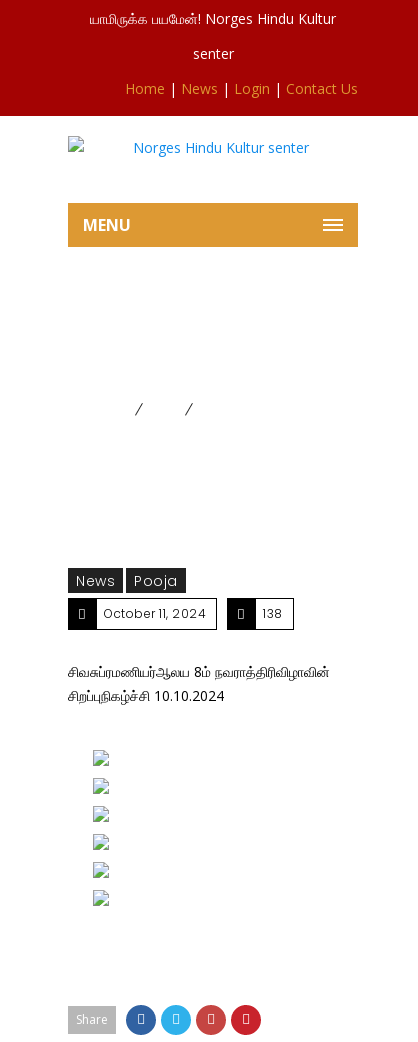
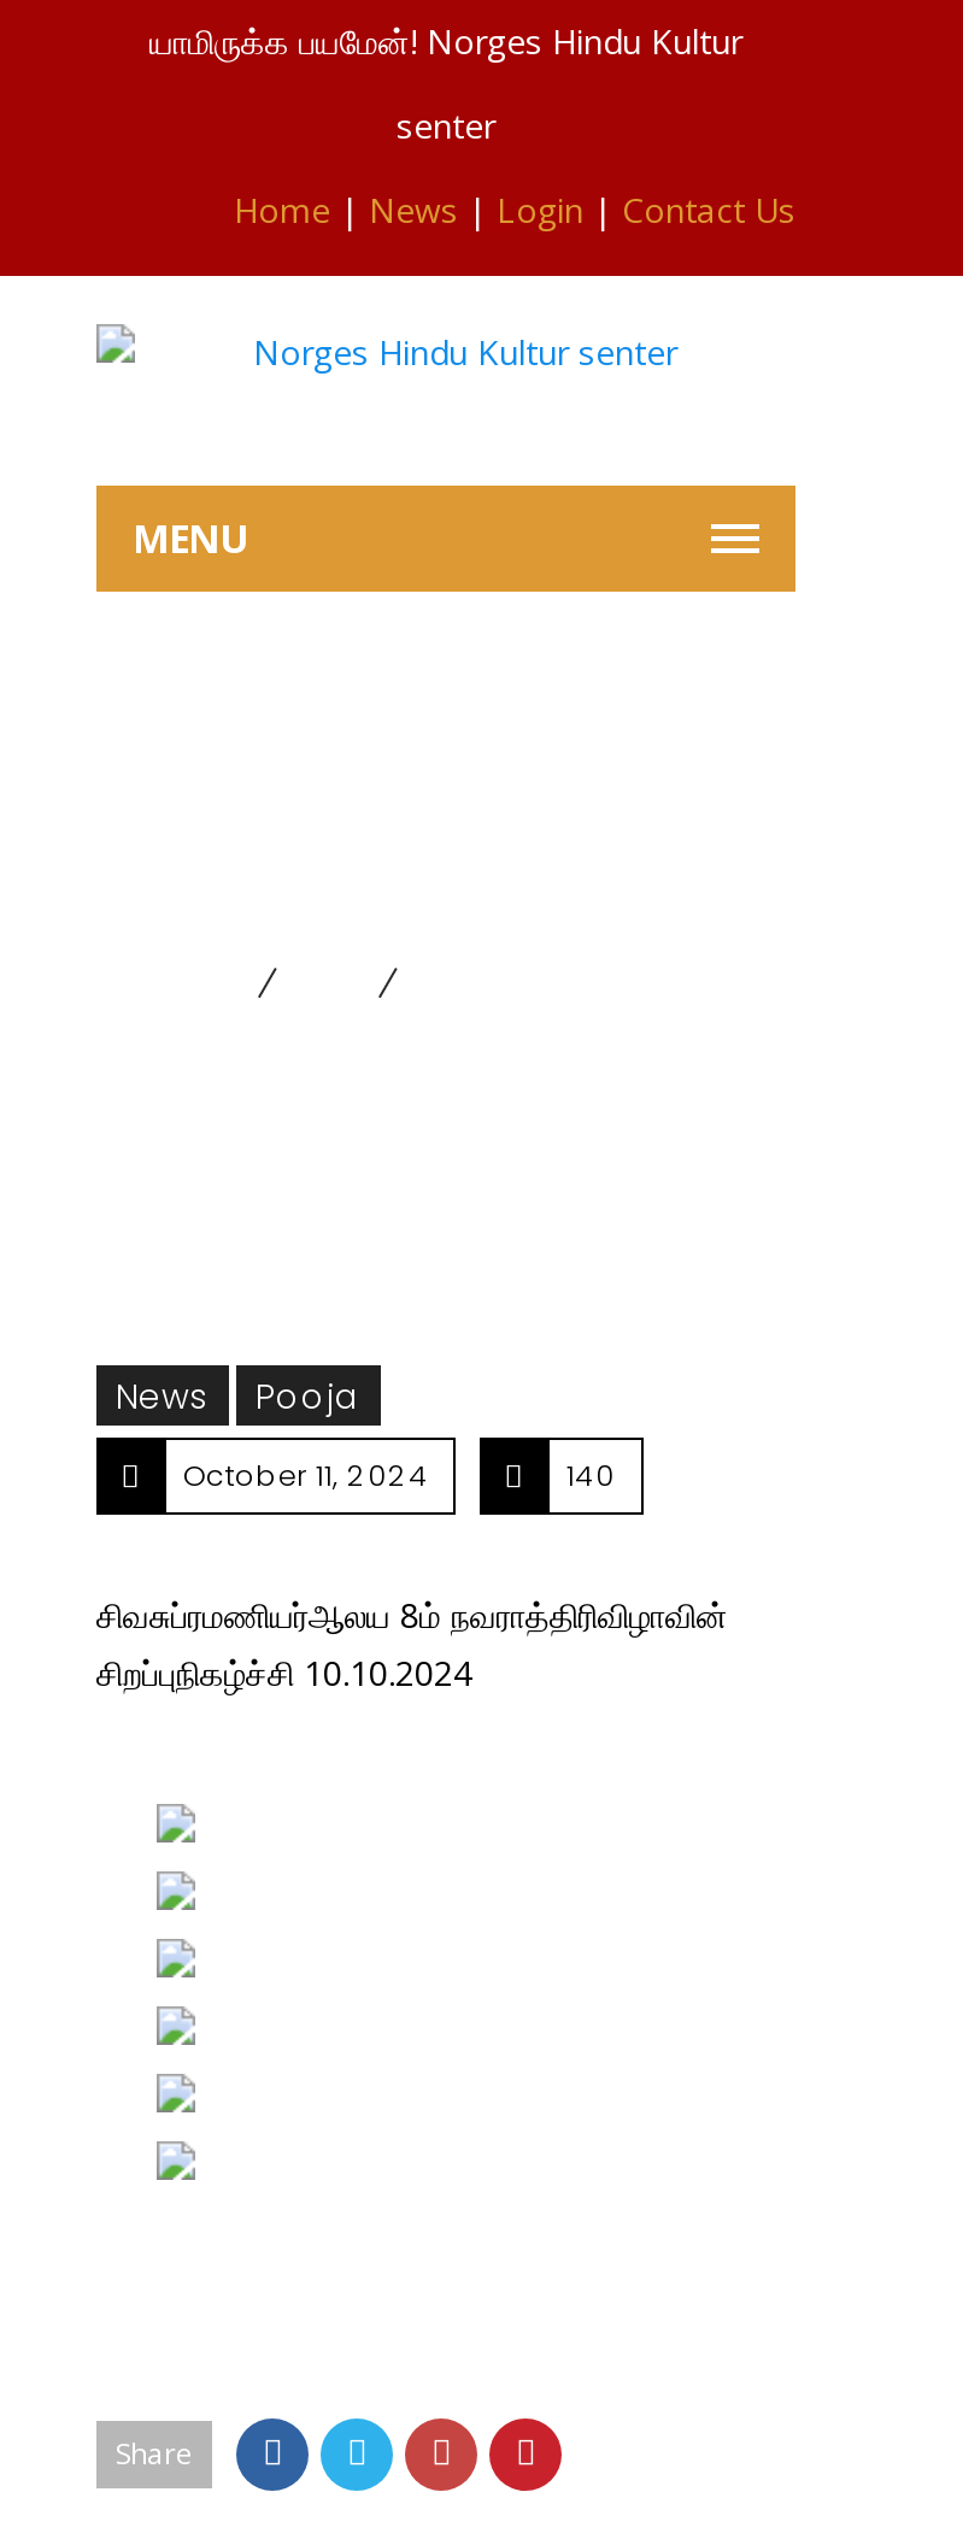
- 138
+ 140
